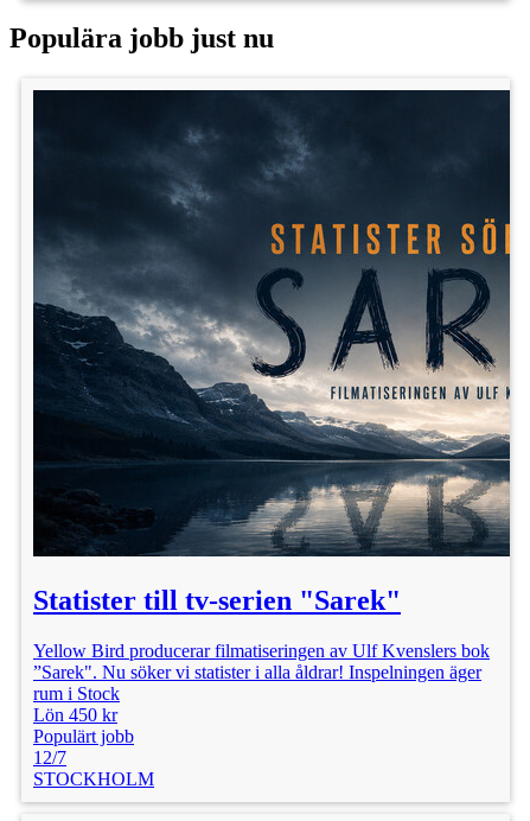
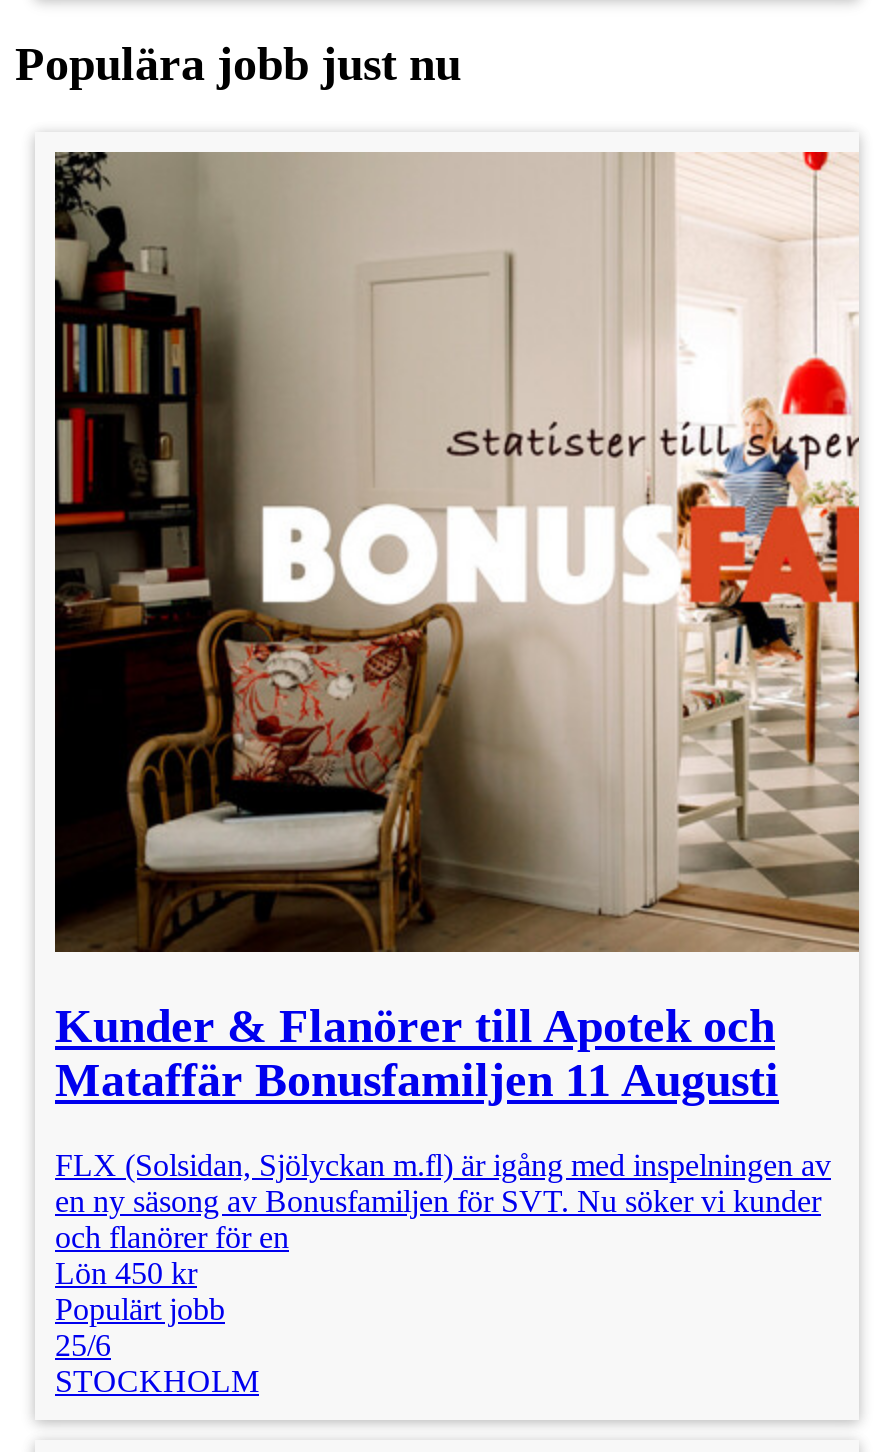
- [image]
- Statister till tv-serien "Sarek"
+ [image]
+ Kunder & Flanörer till Apotek och
+ Mataffär Bonusfamiljen 11 Augusti

- Yellow Bird producerar filmatiseringen av Ulf Kvenslers bok
- ”Sarek". Nu söker vi statister i alla åldrar! Inspelningen äger
- rum i Stock
+ FLX (Solsidan, Sjölyckan m.fl) är igång med inspelningen av
+ en ny säsong av Bonusfamiljen för SVT. Nu söker vi kunder
+ och flanörer för en

- 12/7
+ 25/6
